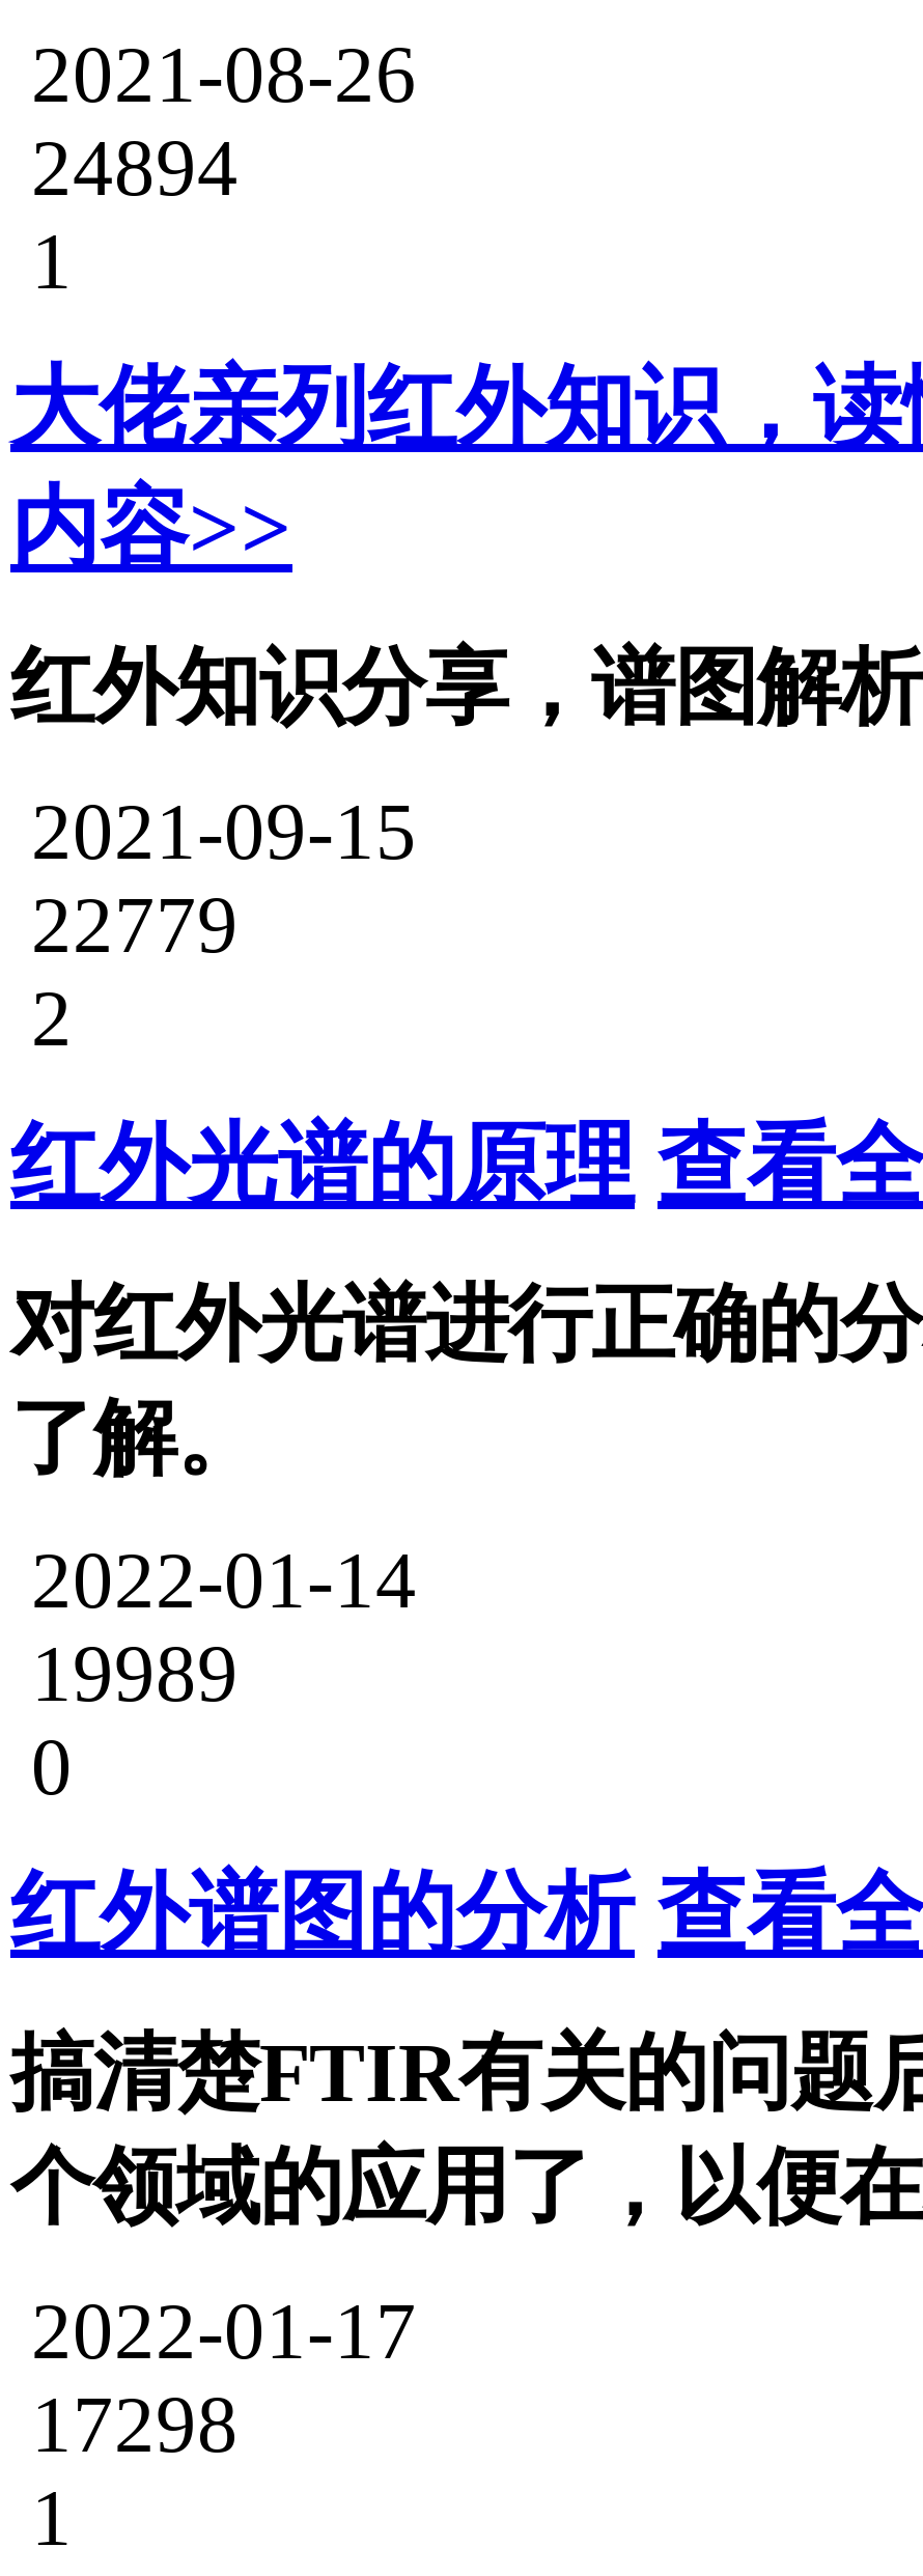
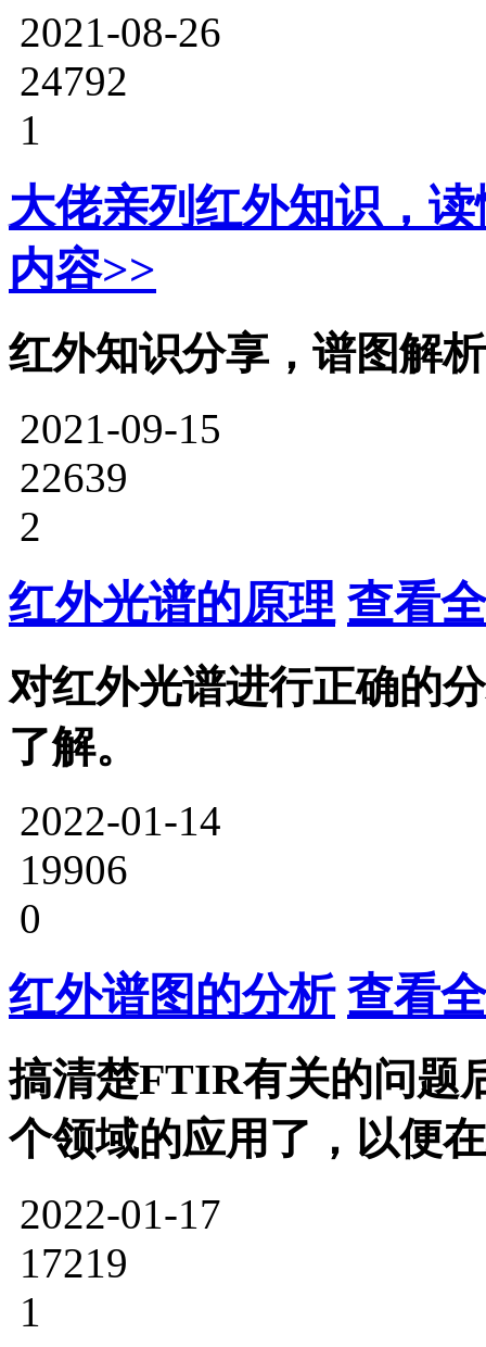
- 24894
+ 24792

- 22779
+ 22639

- 19989
+ 19906

- 17298
+ 17219
